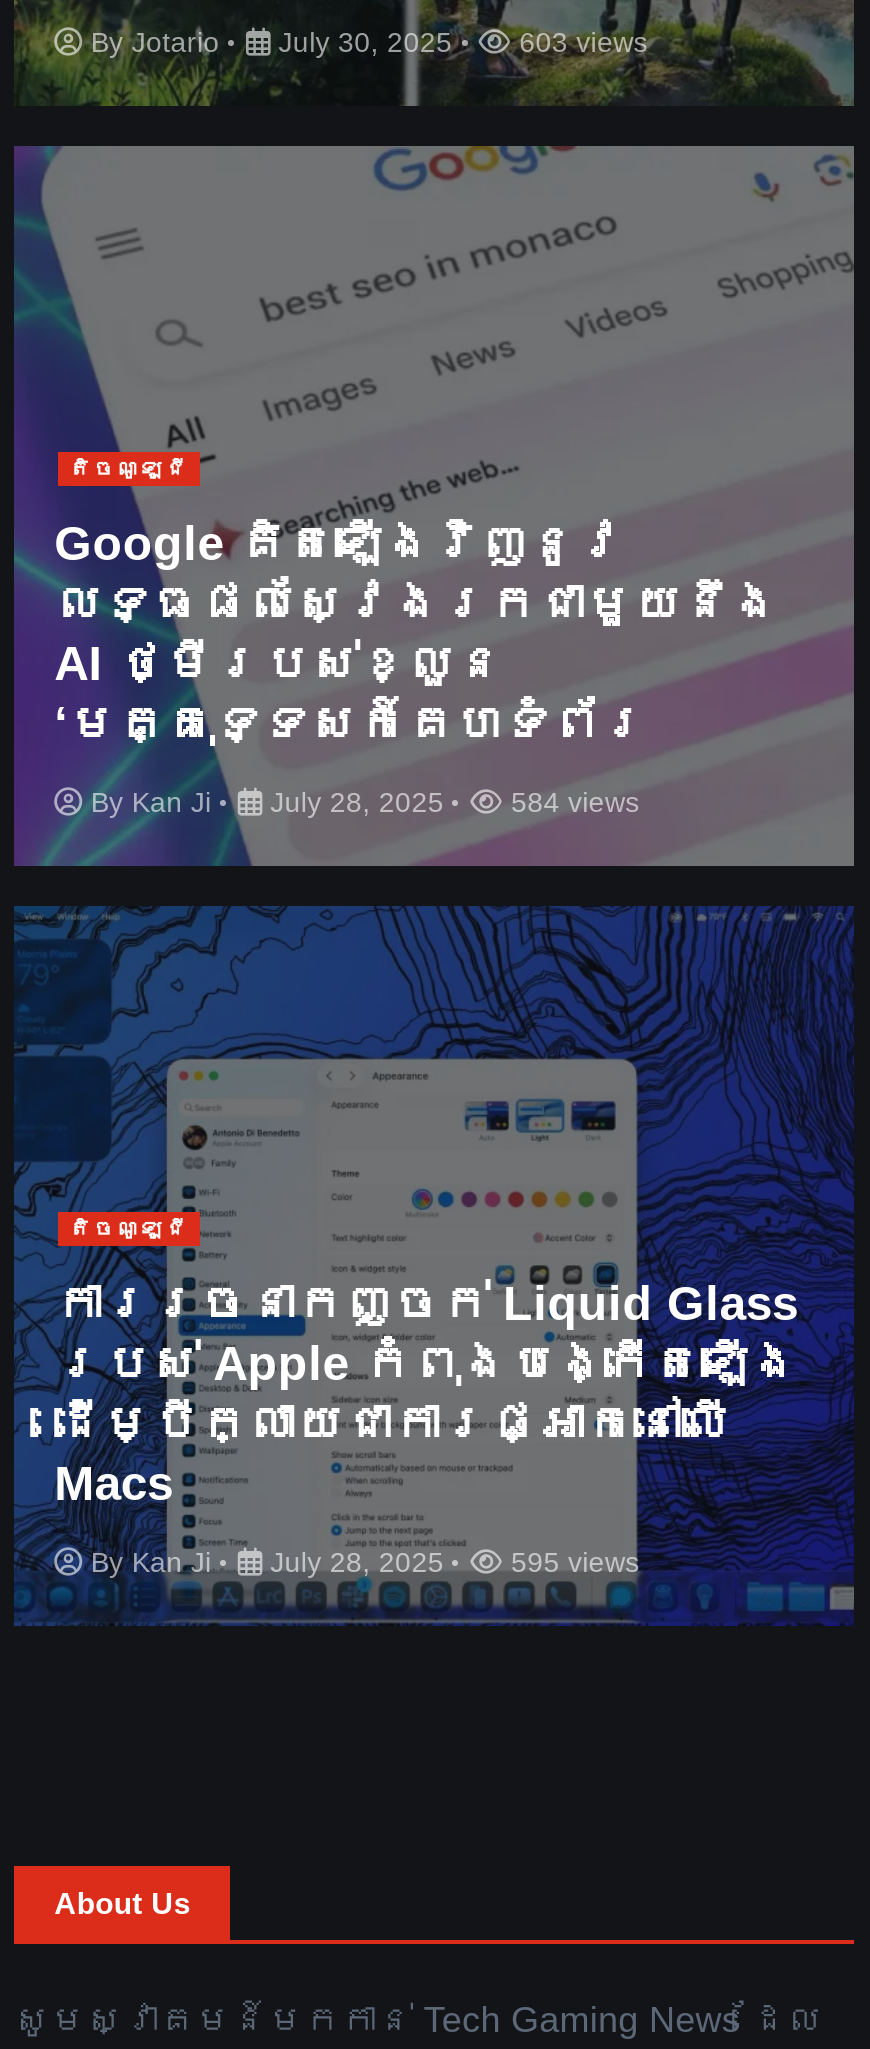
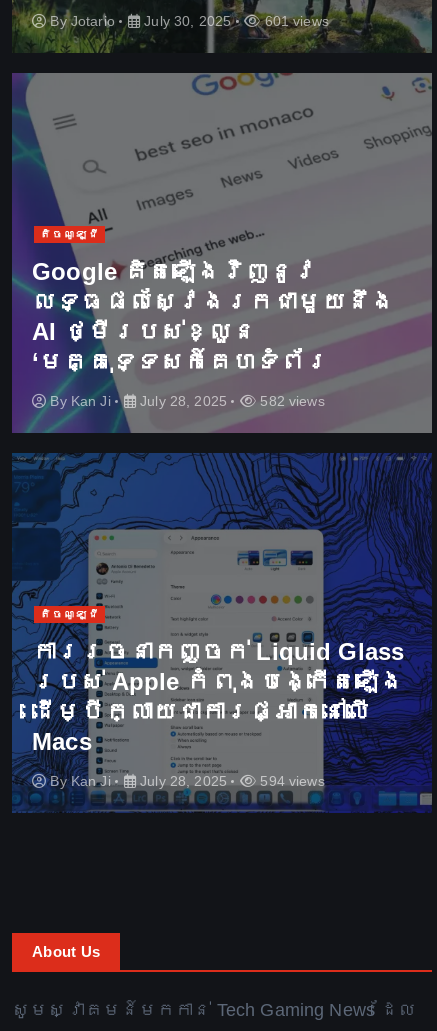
- 603 views
+ 601 views

- By Kan Ji July 28, 2025 584 views
+ By Kan Ji July 28, 2025 582 views

- 595 views
+ 594 views
